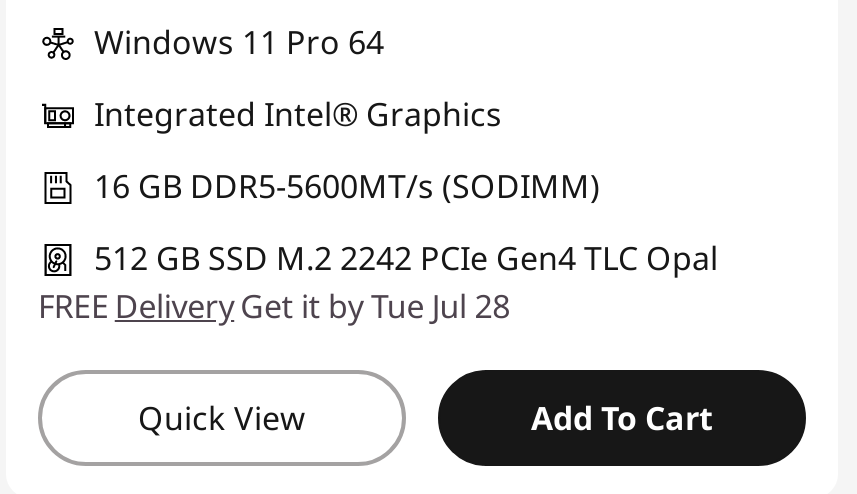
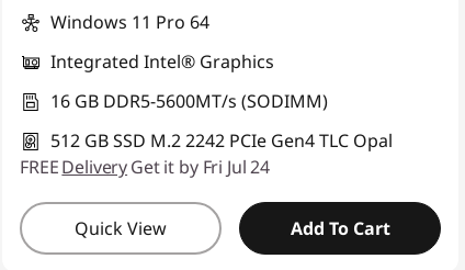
- FREE Delivery Get it by Tue Jul 28
+ FREE Delivery Get it by Fri Jul 24
